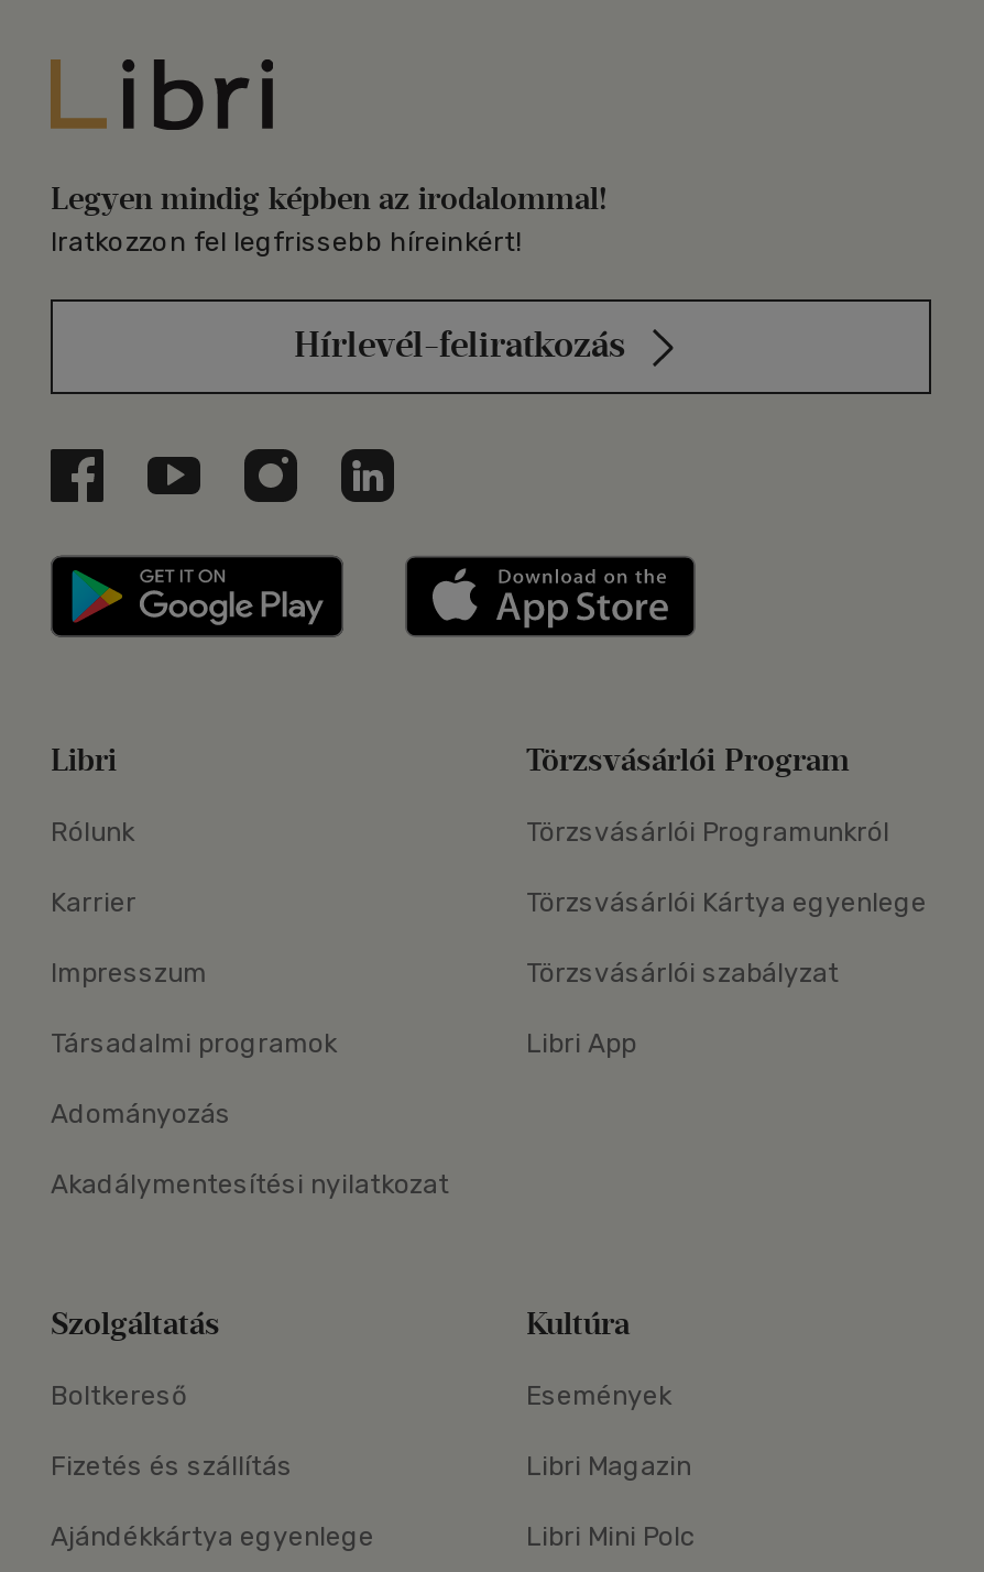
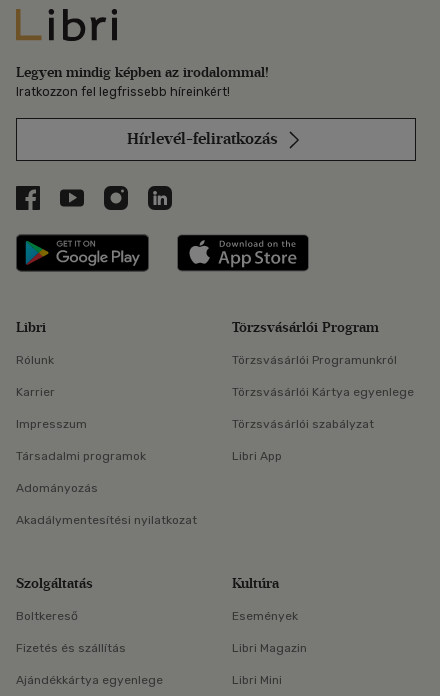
- Libri Mini Polc
+ Libri Mini
